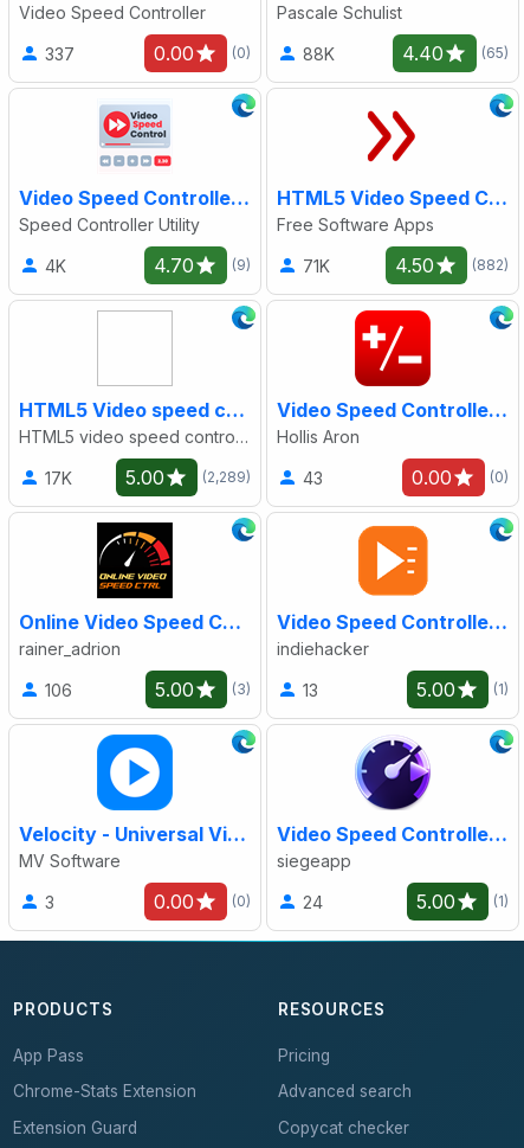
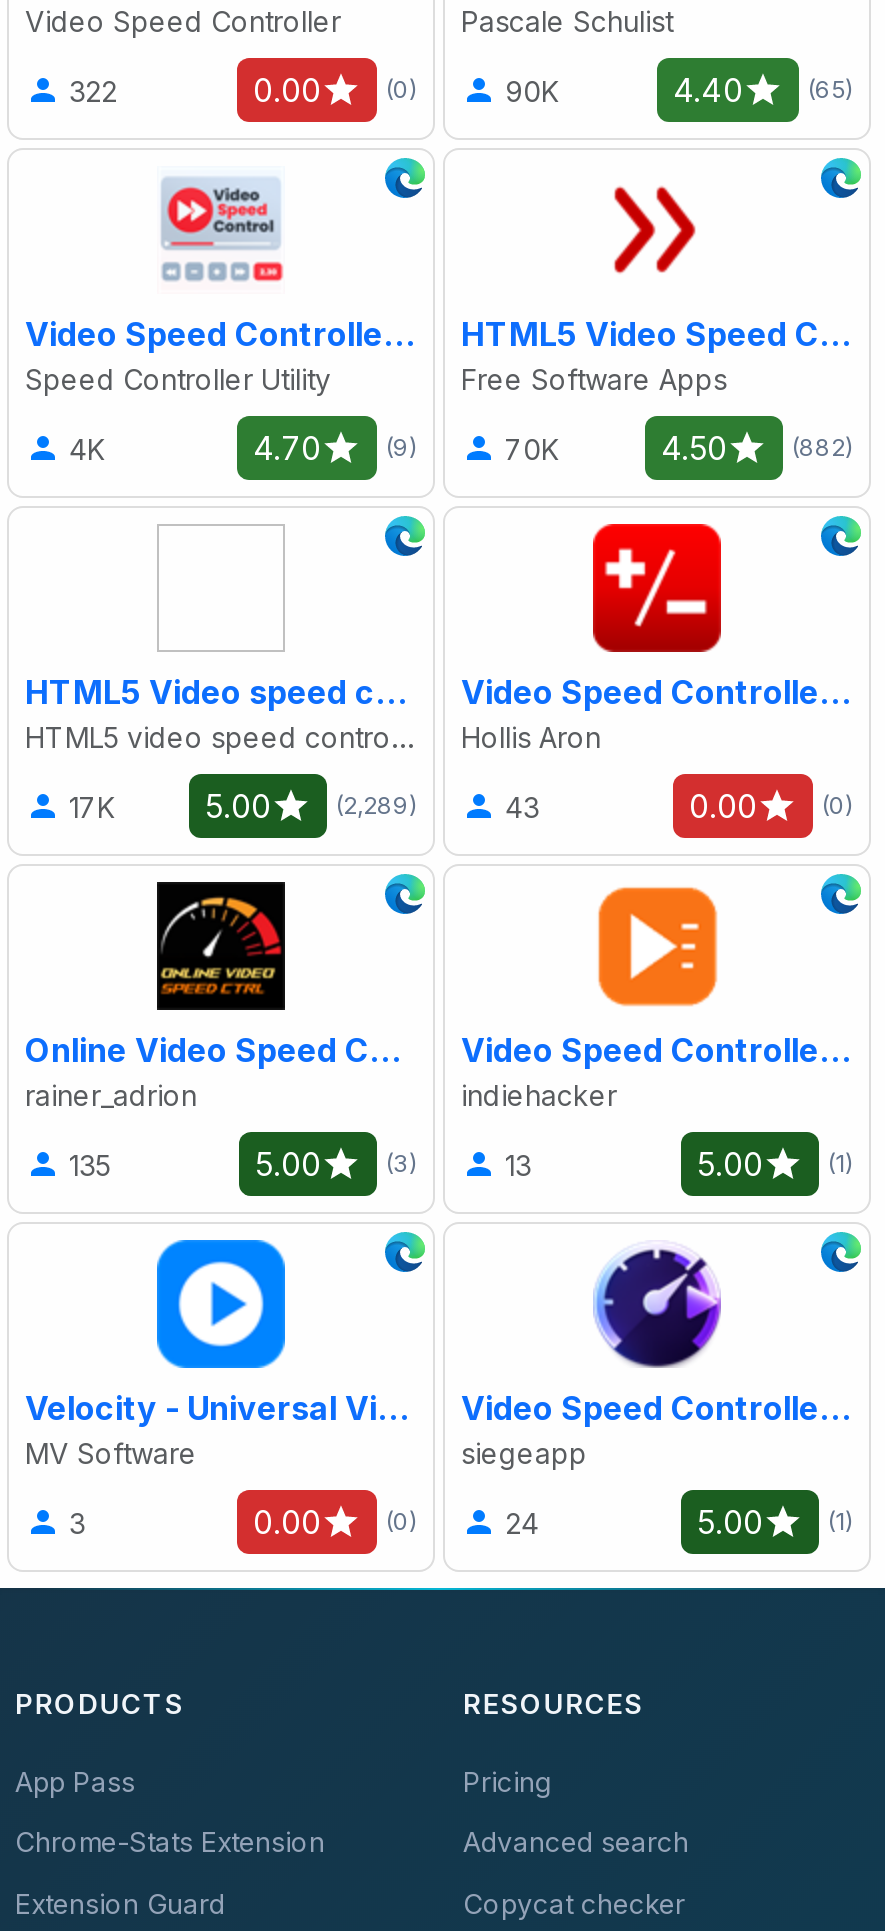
- 337
+ 322

- 88K
+ 90K

- 71K
+ 70K

- 106
+ 135
